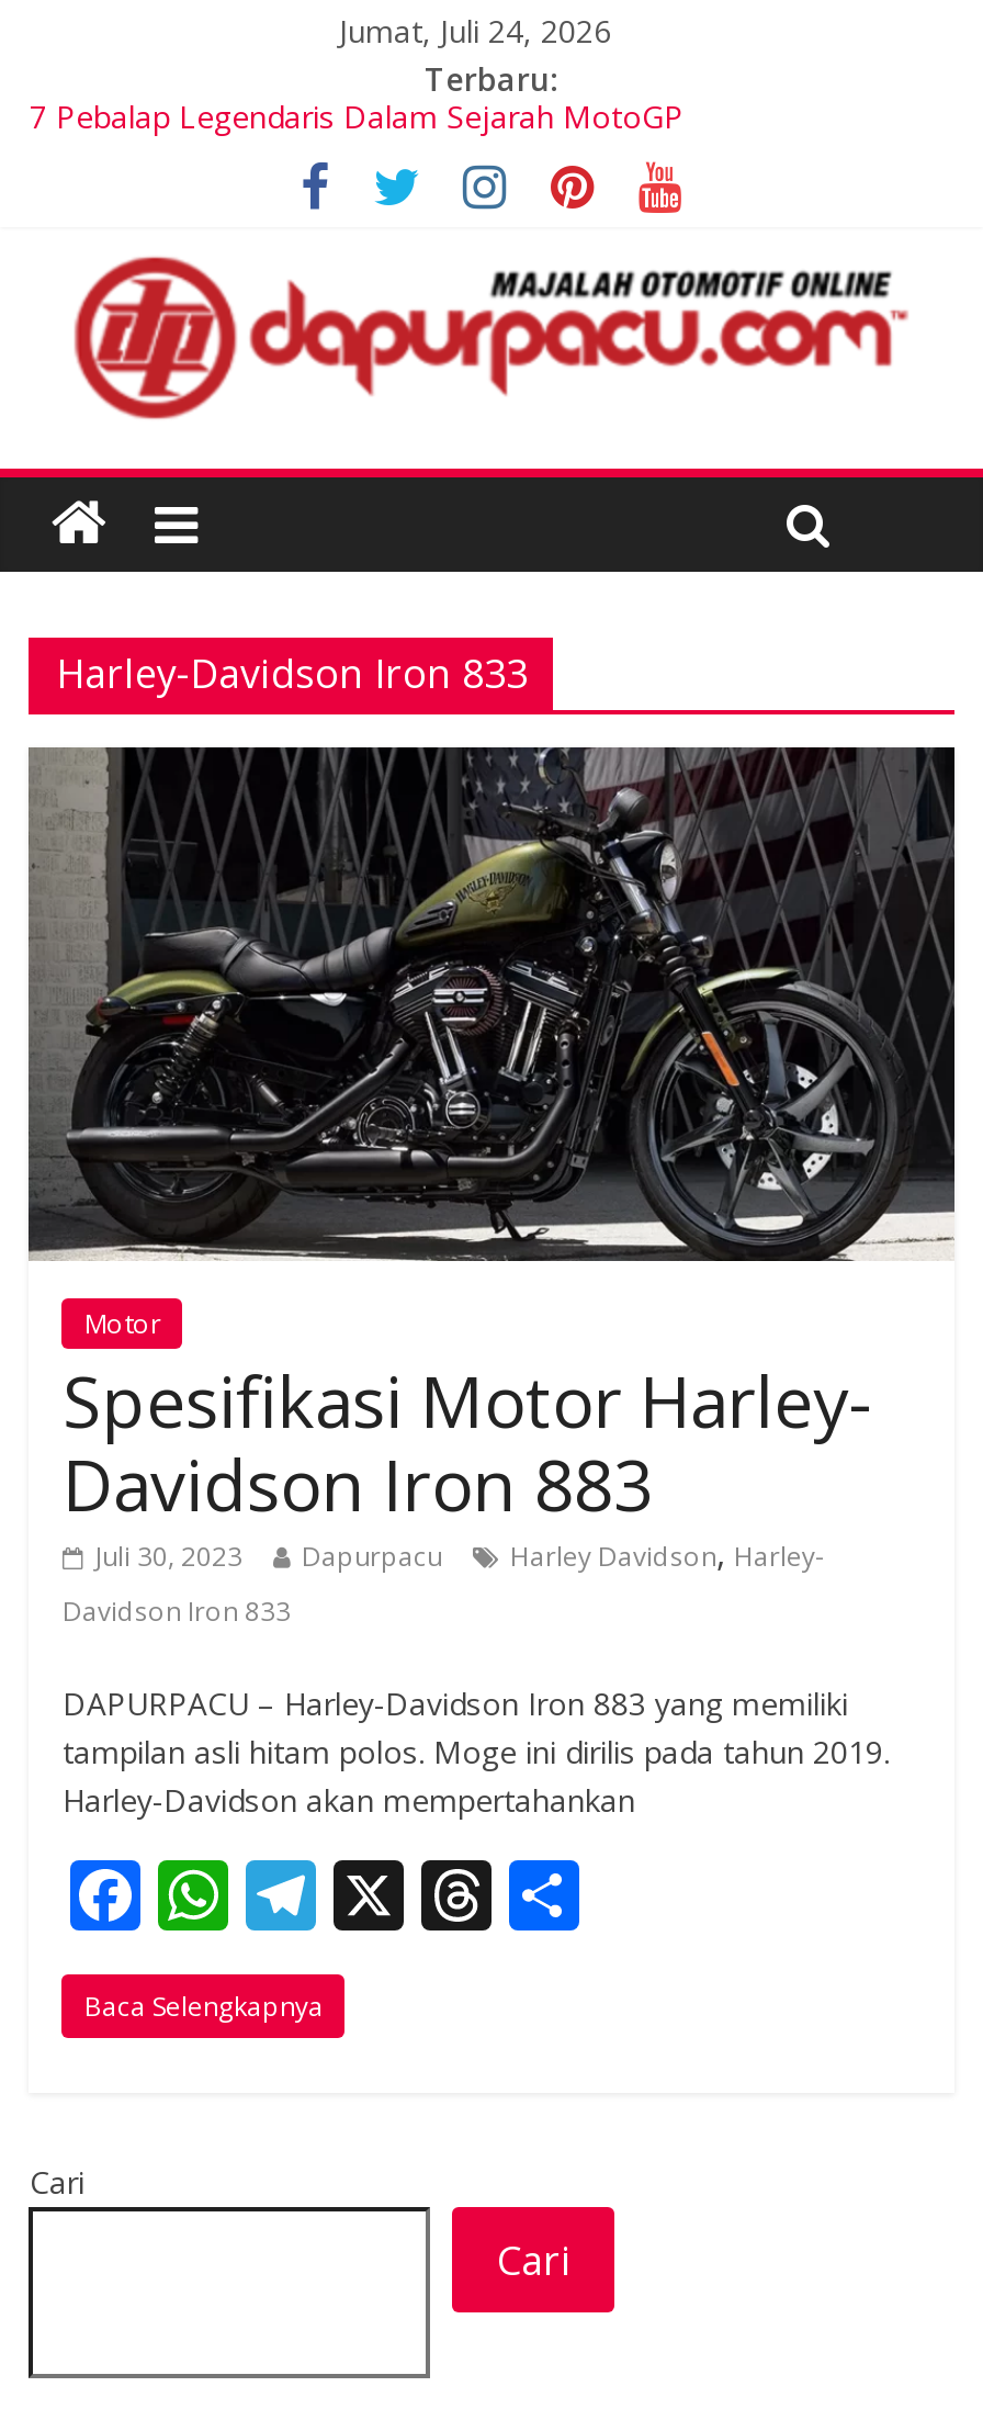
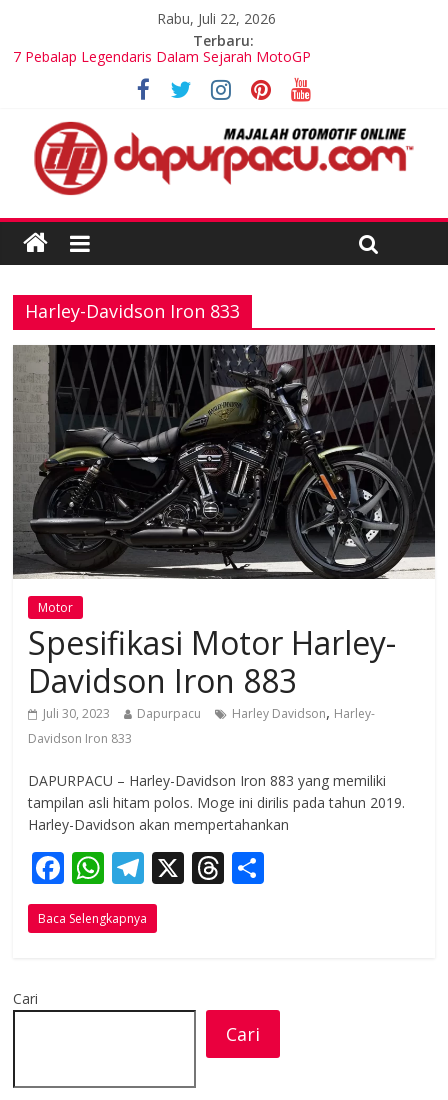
- Jumat, Juli 24, 2026
+ Rabu, Juli 22, 2026
